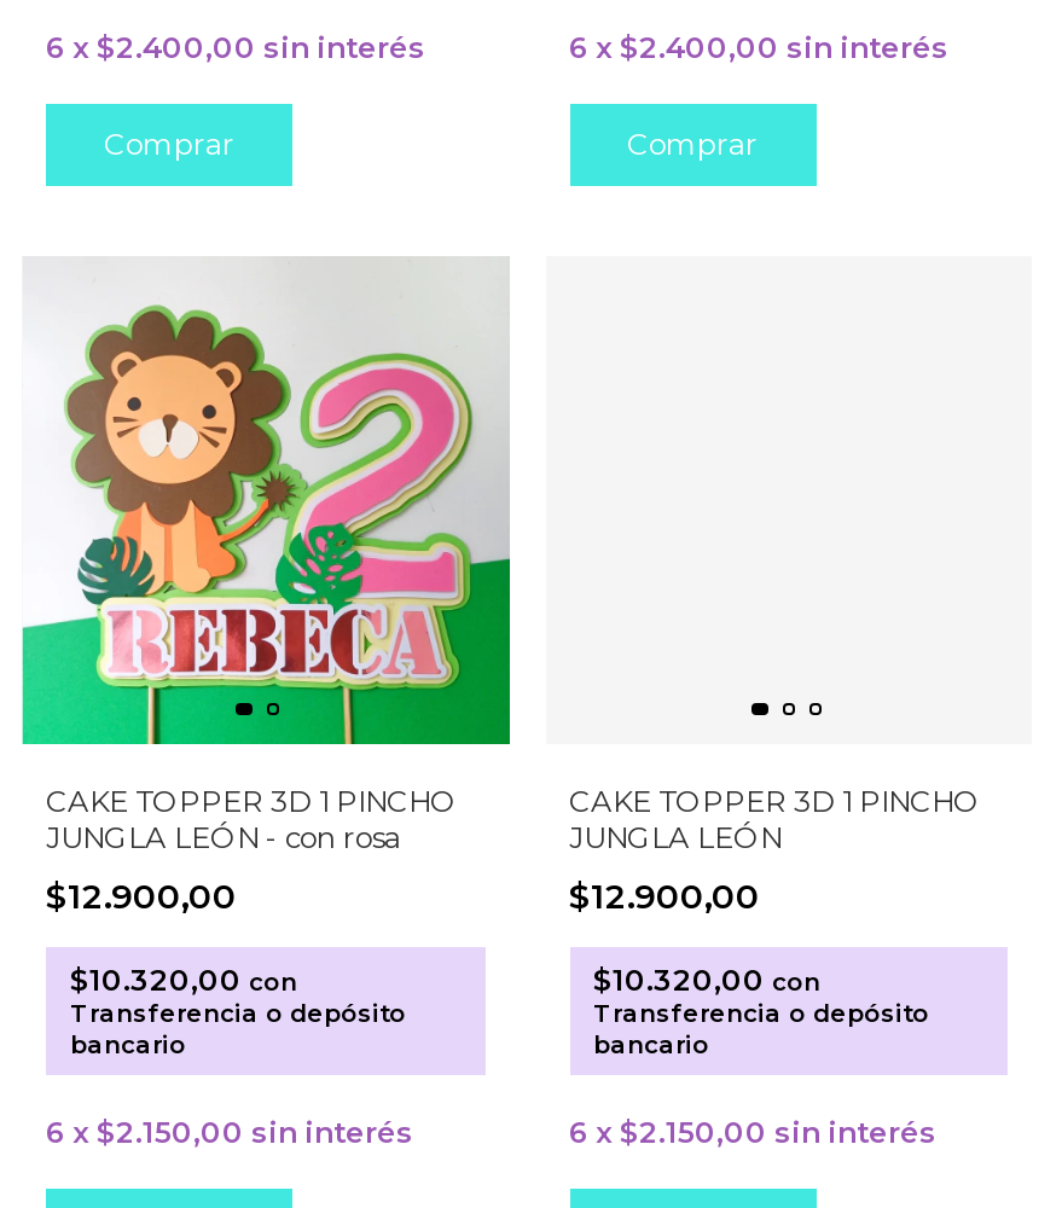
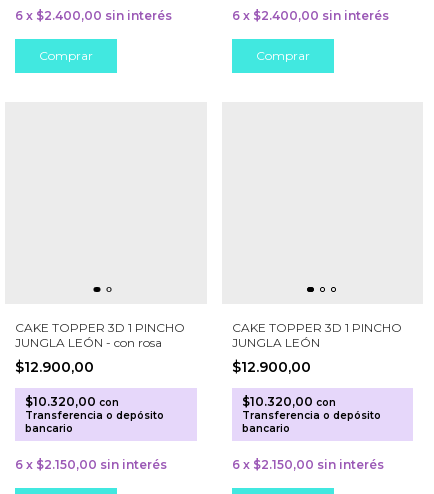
- [image]
